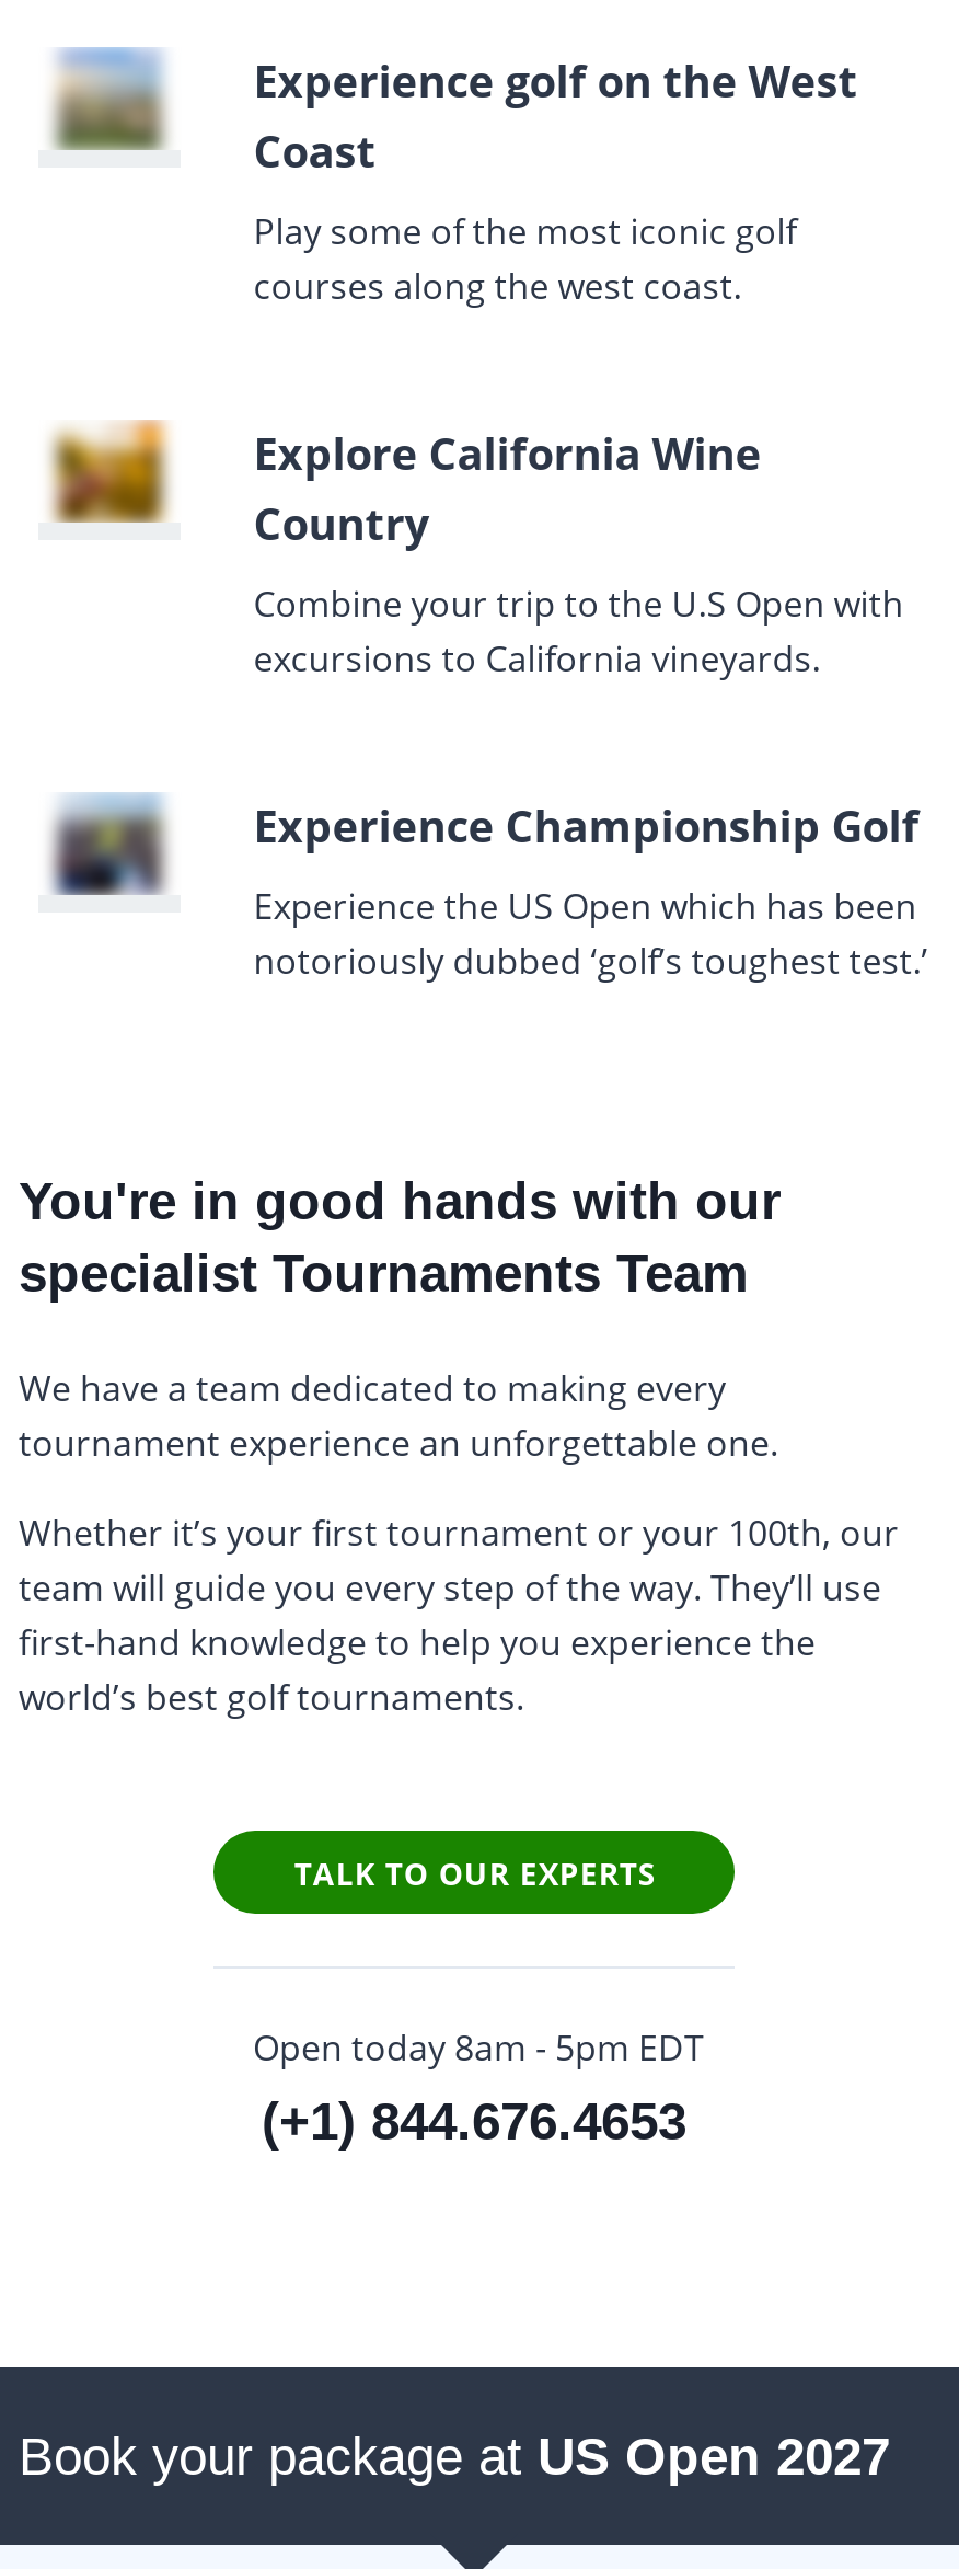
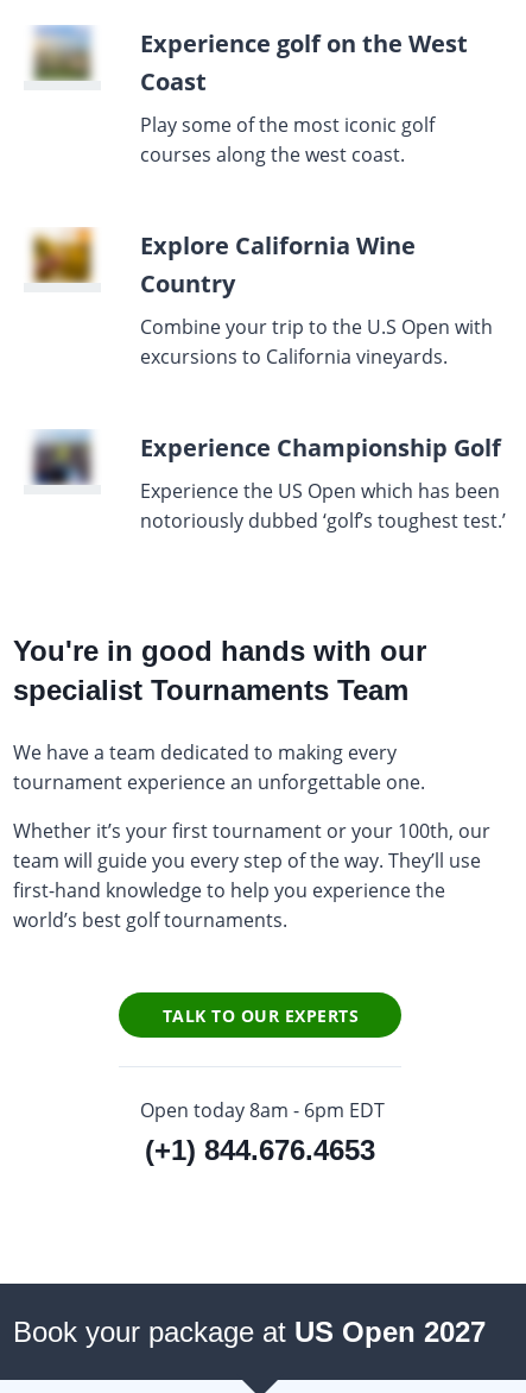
- Open today 8am - 5pm EDT
+ Open today 8am - 6pm EDT
